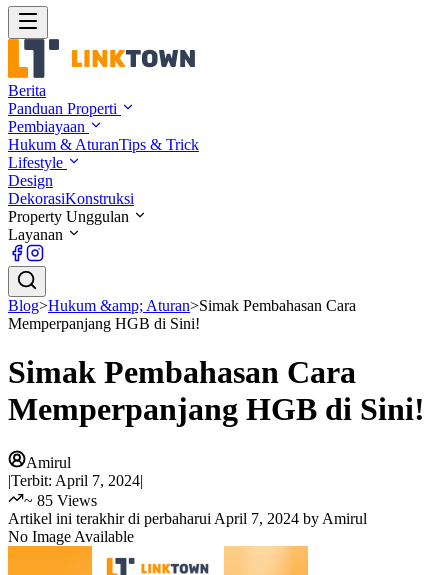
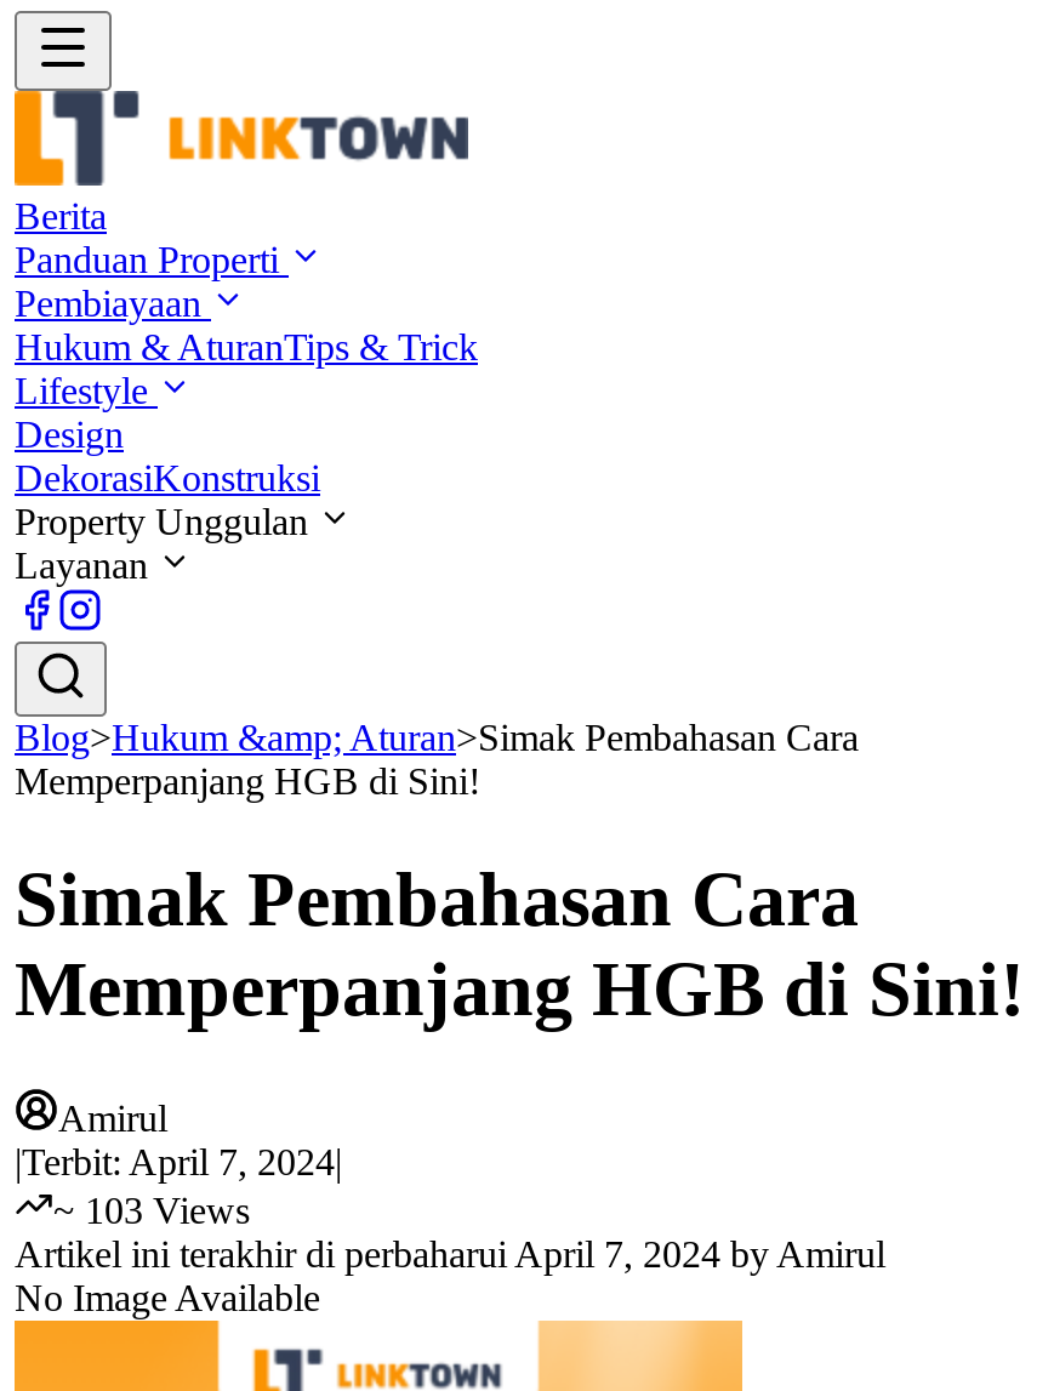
- ~ 85 Views
+ ~ 103 Views
